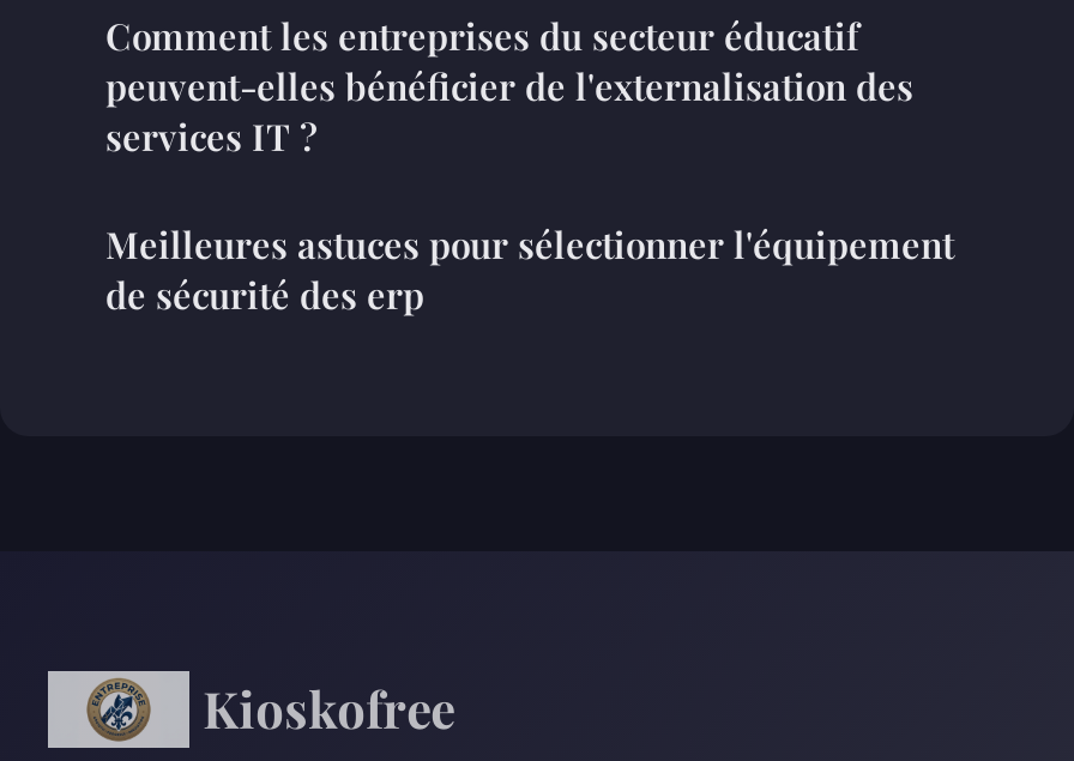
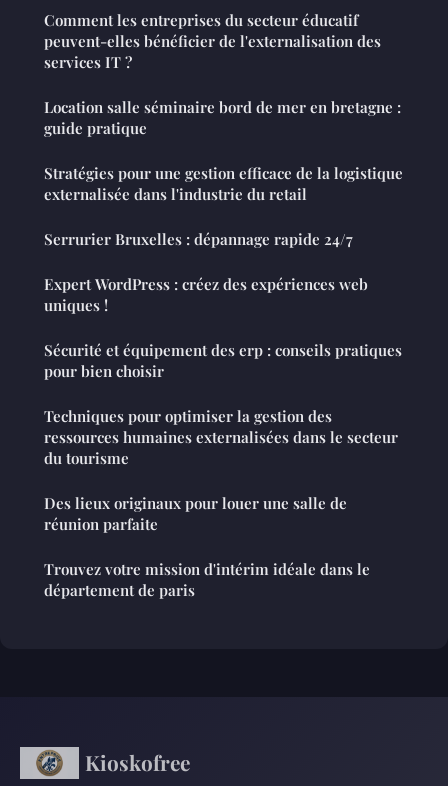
- Meilleures astuces pour sélectionner l'équipement
- de sécurité des erp
+ Location salle séminaire bord de mer en bretagne :
+ guide pratique
+ Stratégies pour une gestion efficace de la logistique
+ externalisée dans l'industrie du retail
+ Serrurier Bruxelles : dépannage rapide 24/7
+ Expert WordPress : créez des expériences web
+ uniques !
+ Sécurité et équipement des erp : conseils pratiques
+ pour bien choisir
+ Techniques pour optimiser la gestion des
+ ressources humaines externalisées dans le secteur
+ du tourisme
+ Des lieux originaux pour louer une salle de
+ réunion parfaite
+ Trouvez votre mission d'intérim idéale dans le
+ département de paris
